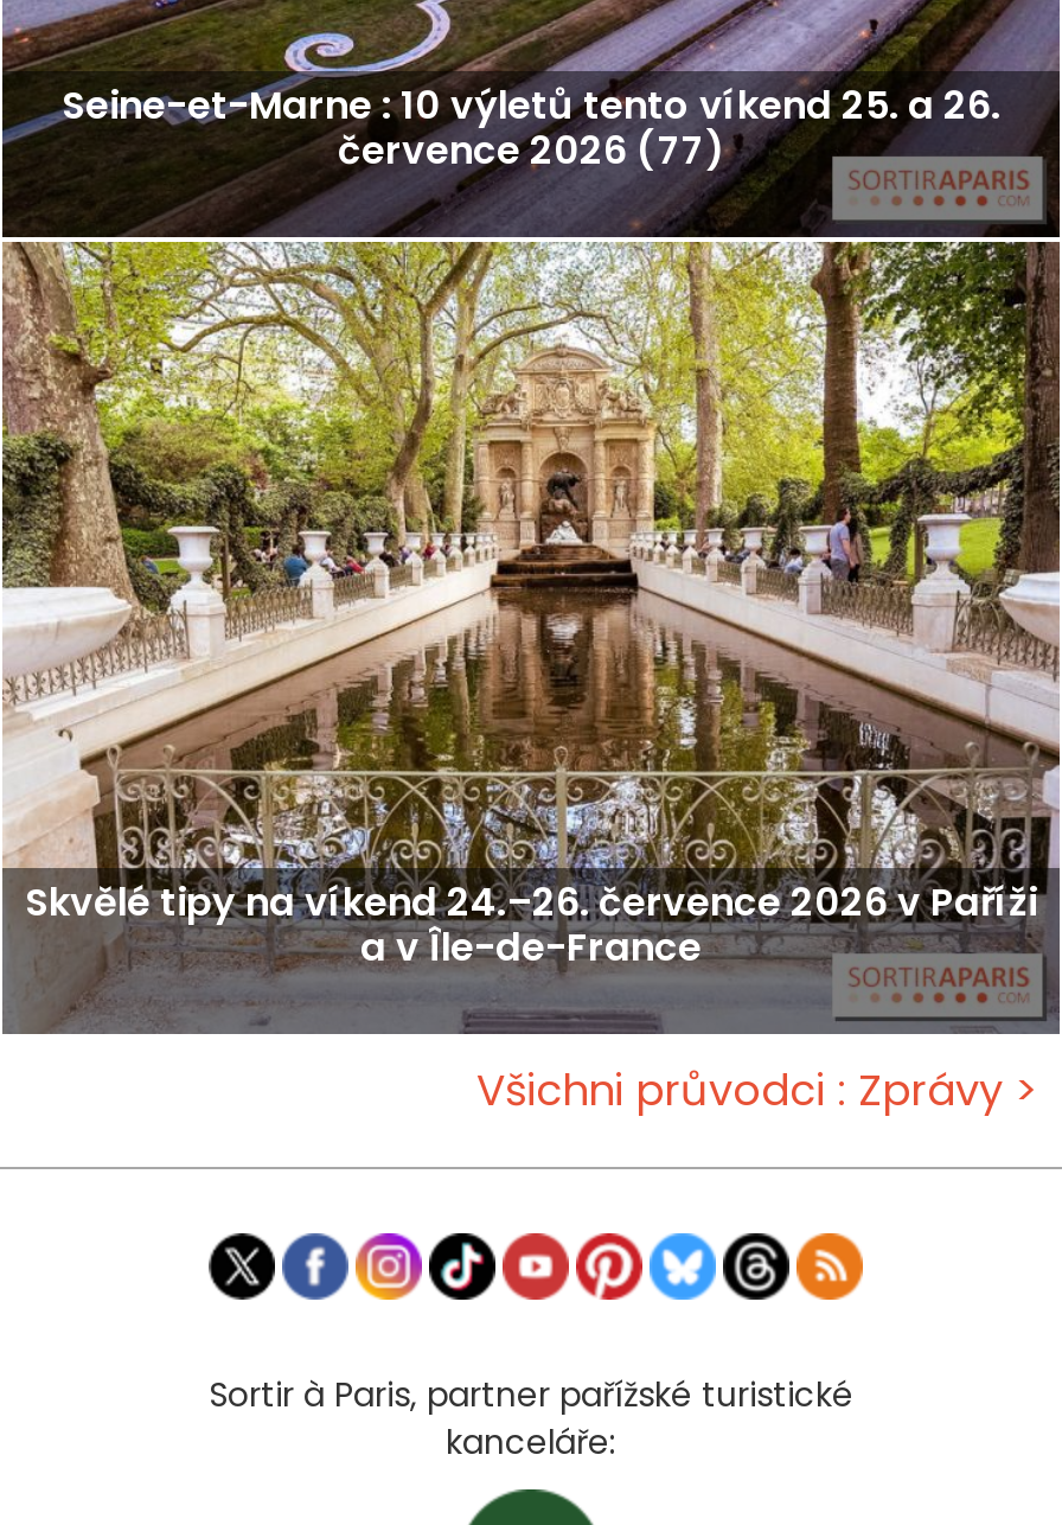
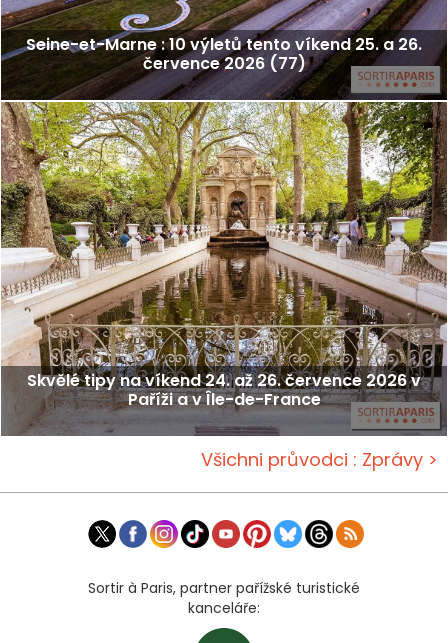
- Skvělé tipy na víkend 24.–26. července 2026 v Paříži
- a v Île-de-France
+ Skvělé tipy na víkend 24. až 26. července 2026 v
+ Paříži a v Île-de-France
